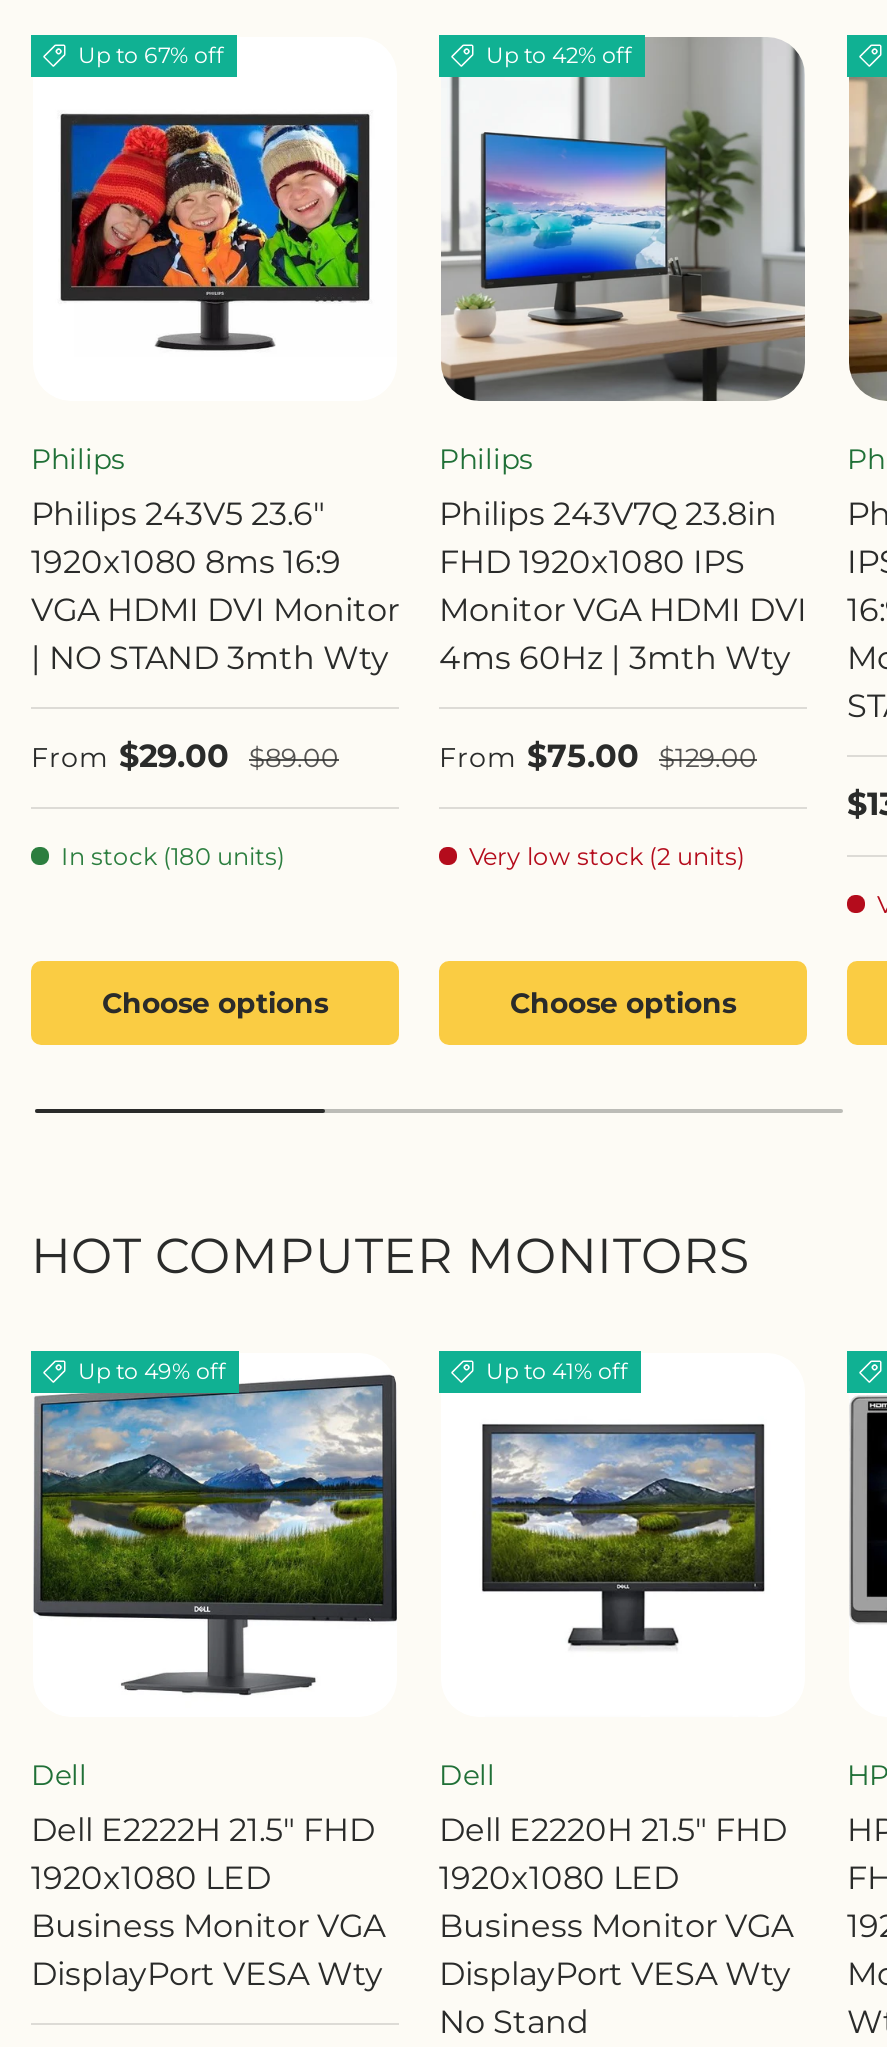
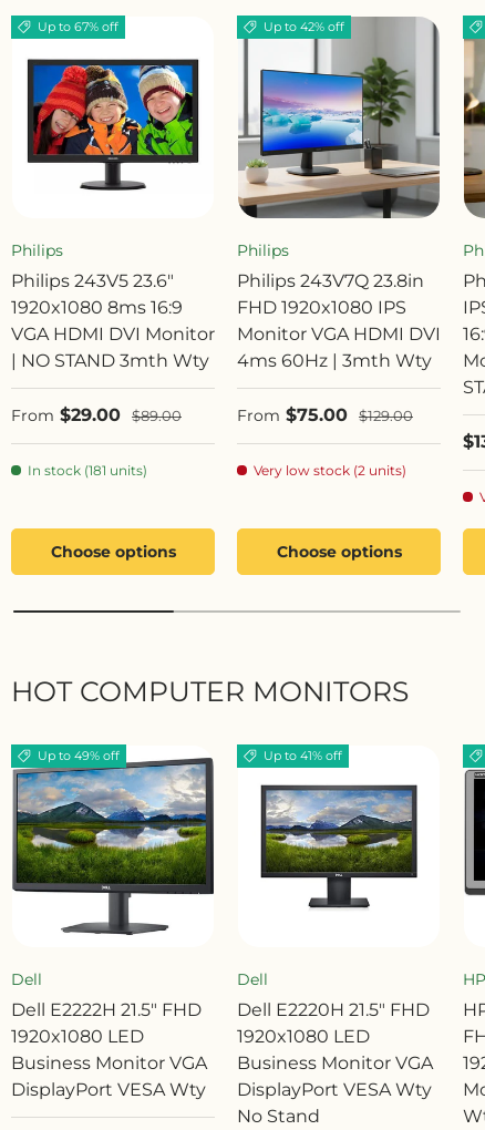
- In stock (180 units)
+ In stock (181 units)
